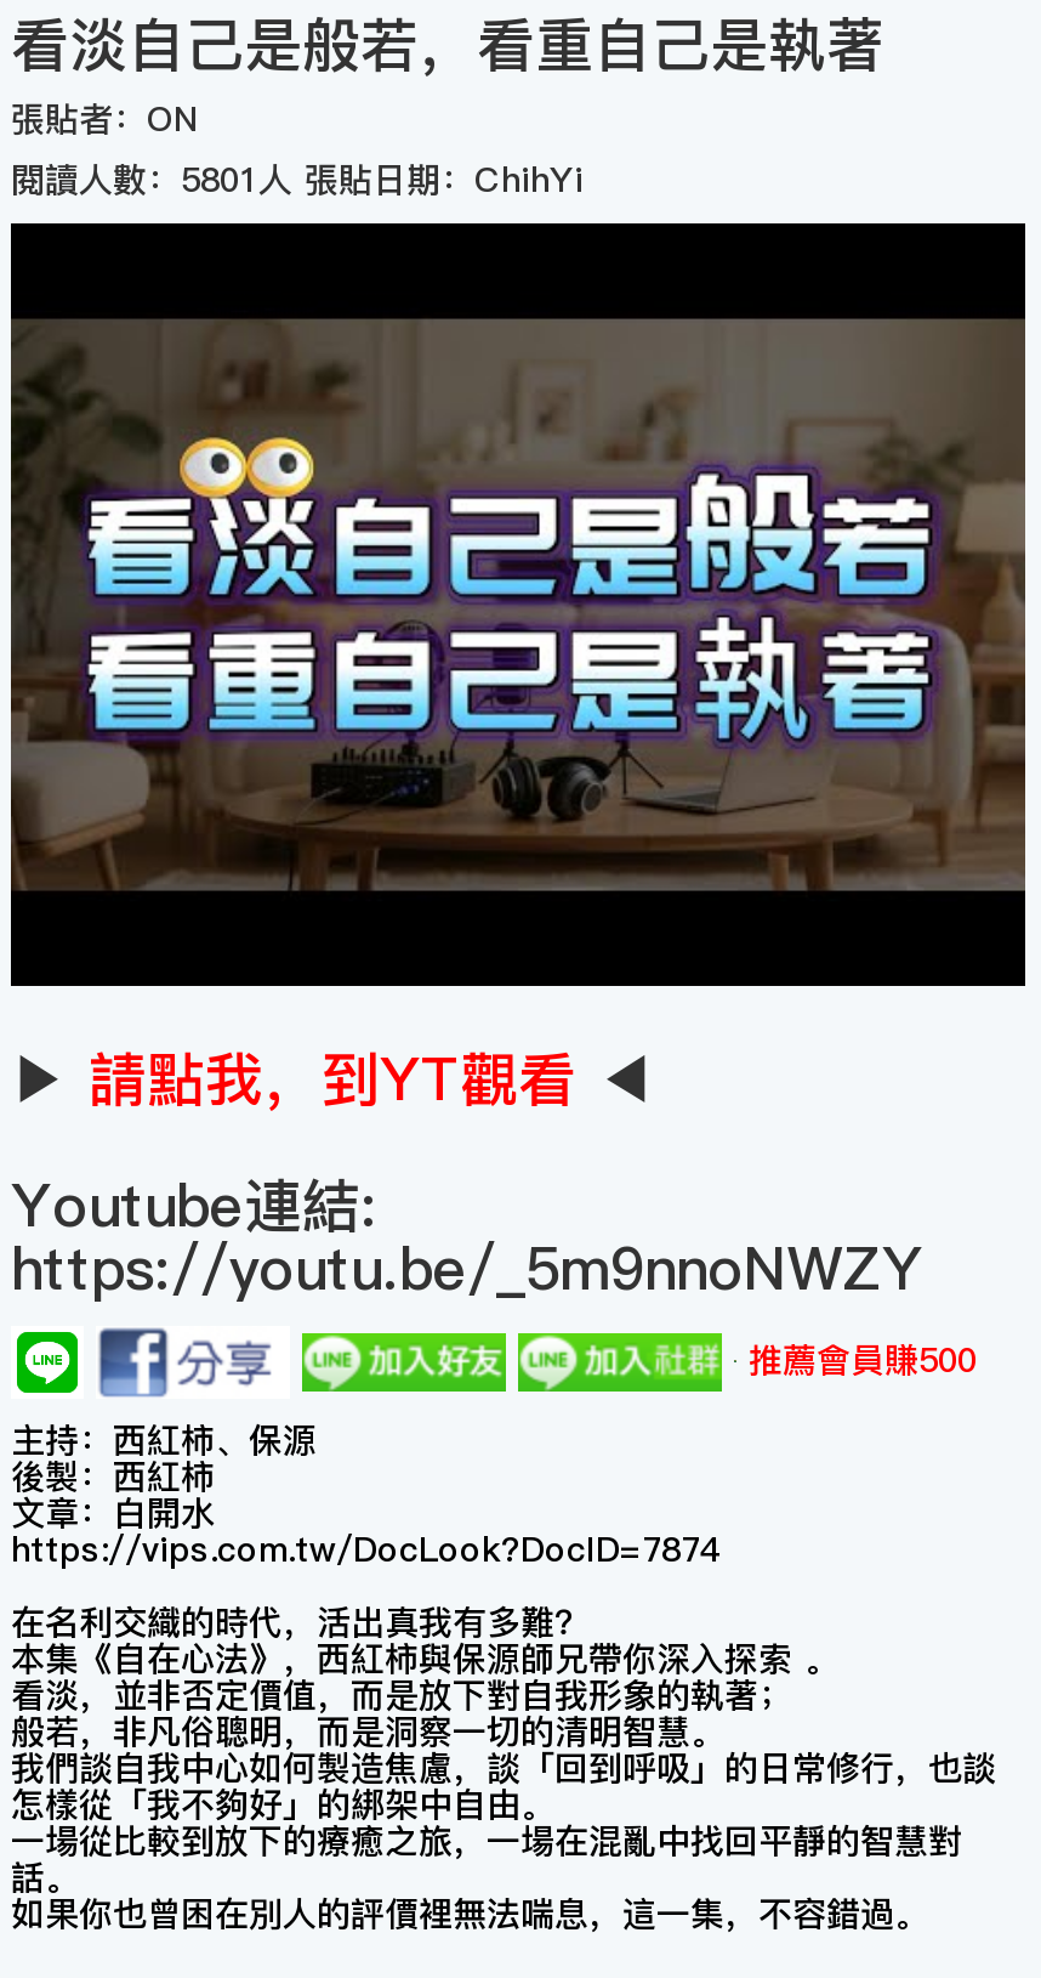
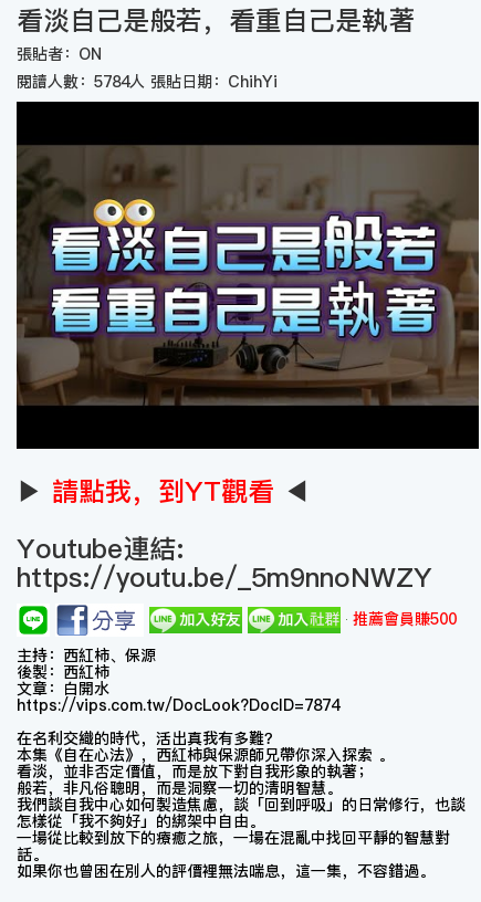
- 閱讀人數：5801人 張貼日期：ChihYi
+ 閱讀人數：5784人 張貼日期：ChihYi
